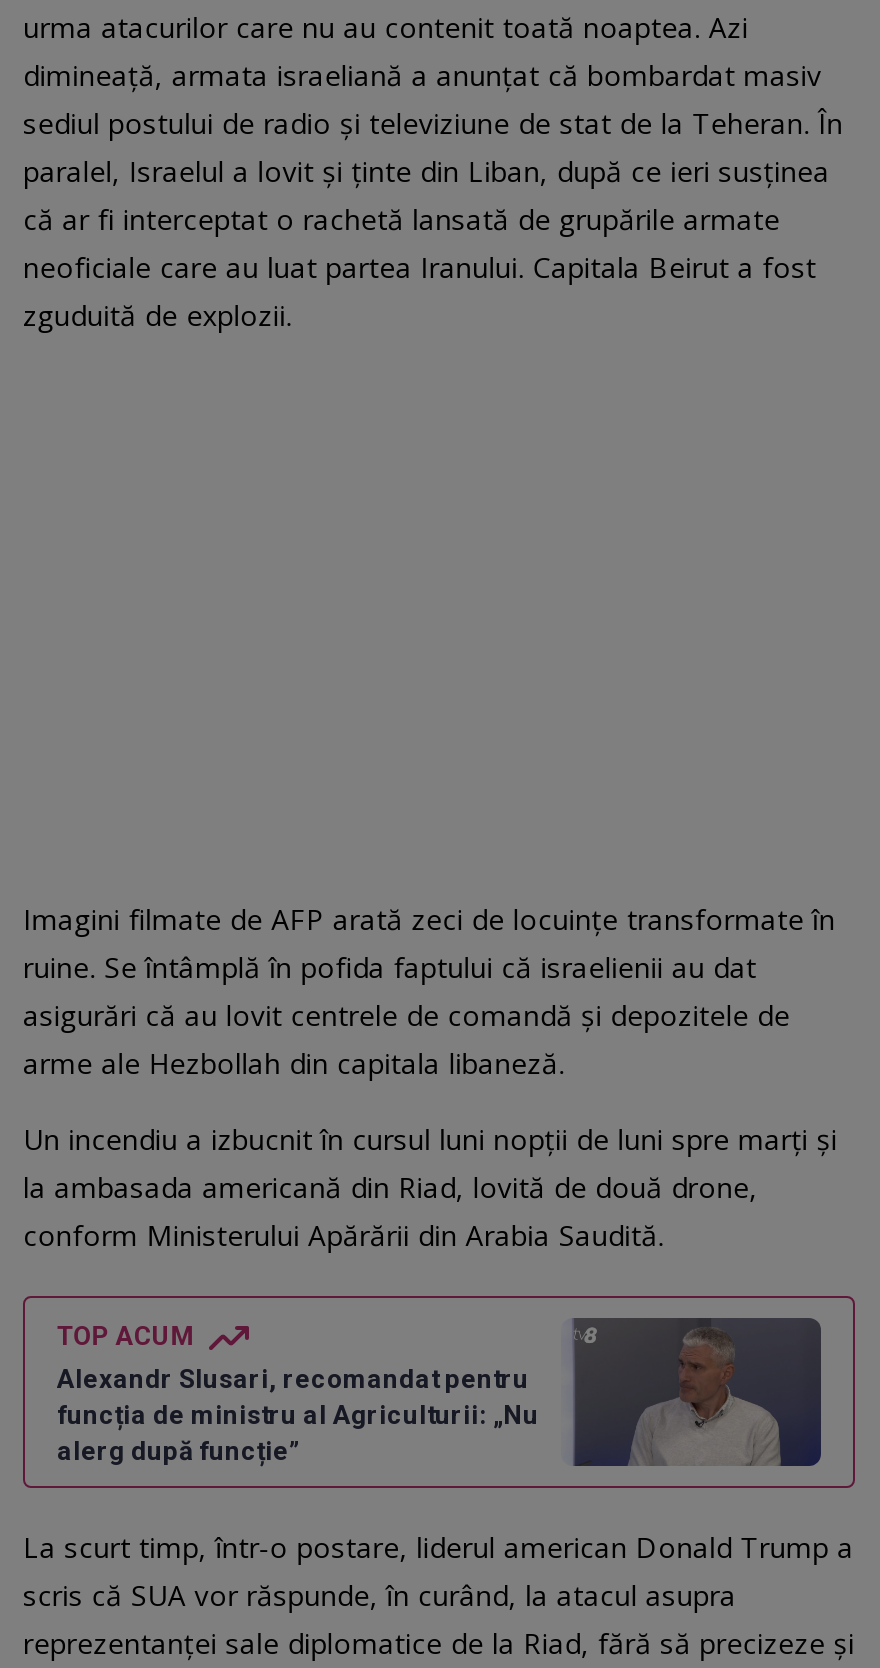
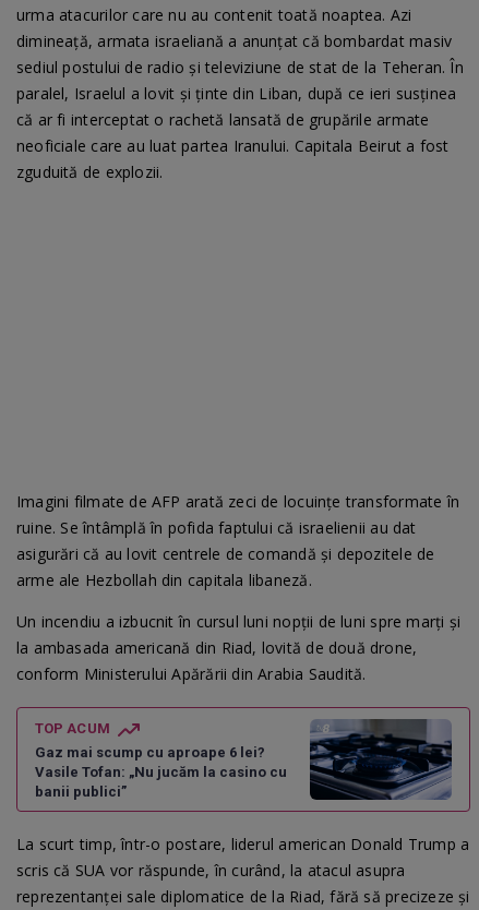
- [image]
- Alexandr Slusari, recomandat pentru
- funcția de ministru al Agriculturii: „Nu
- alerg după funcție”
+ [image]
+ Gaz mai scump cu aproape 6 lei?
+ Vasile Tofan: „Nu jucăm la casino cu
+ banii publici”
